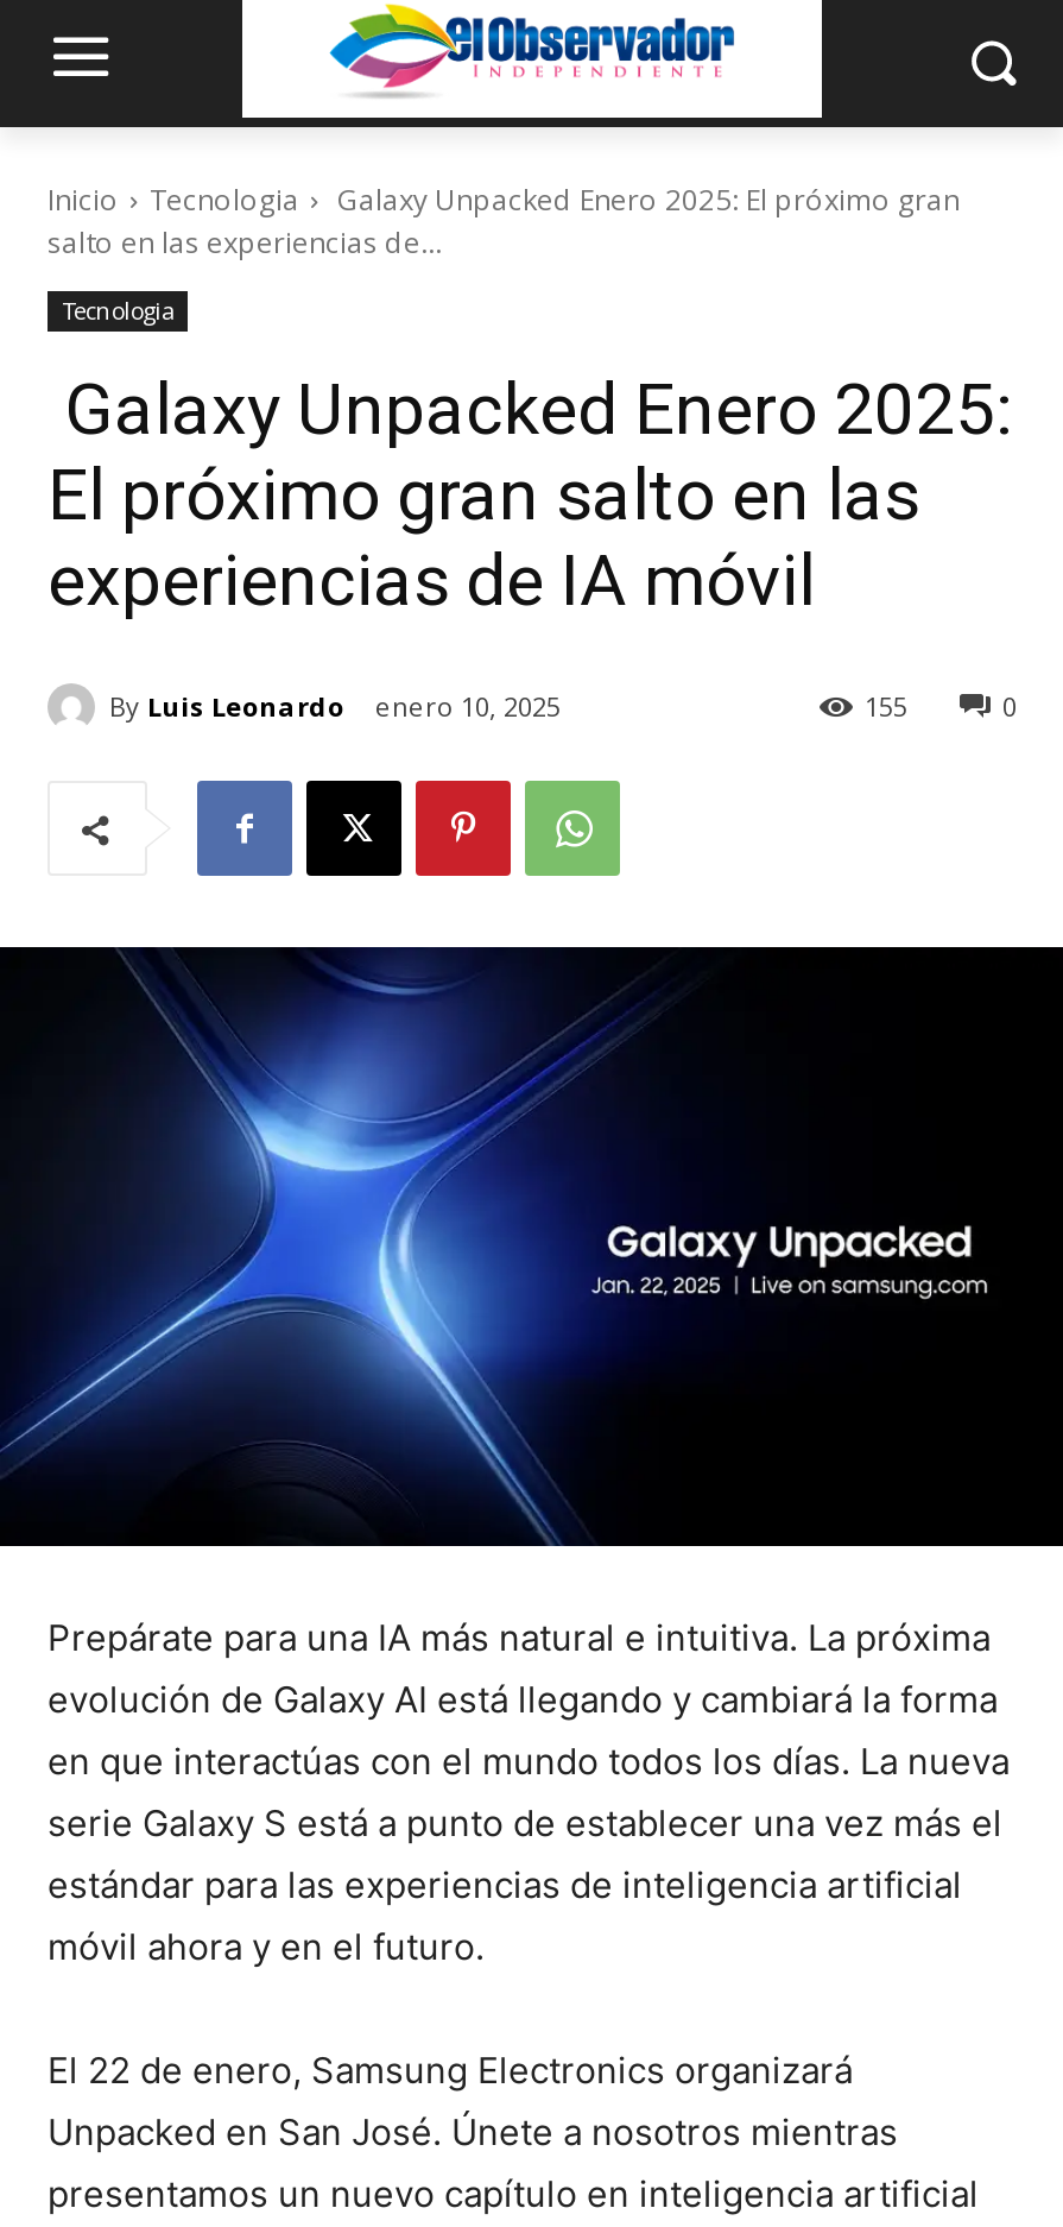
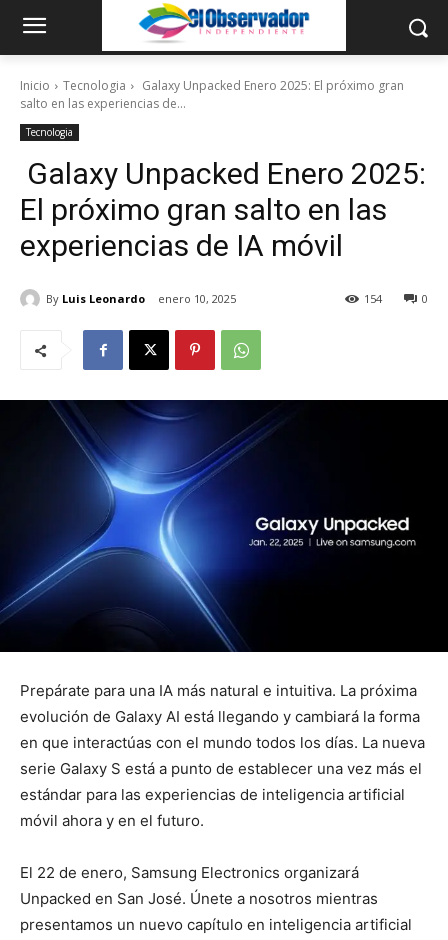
- 155
+ 154
